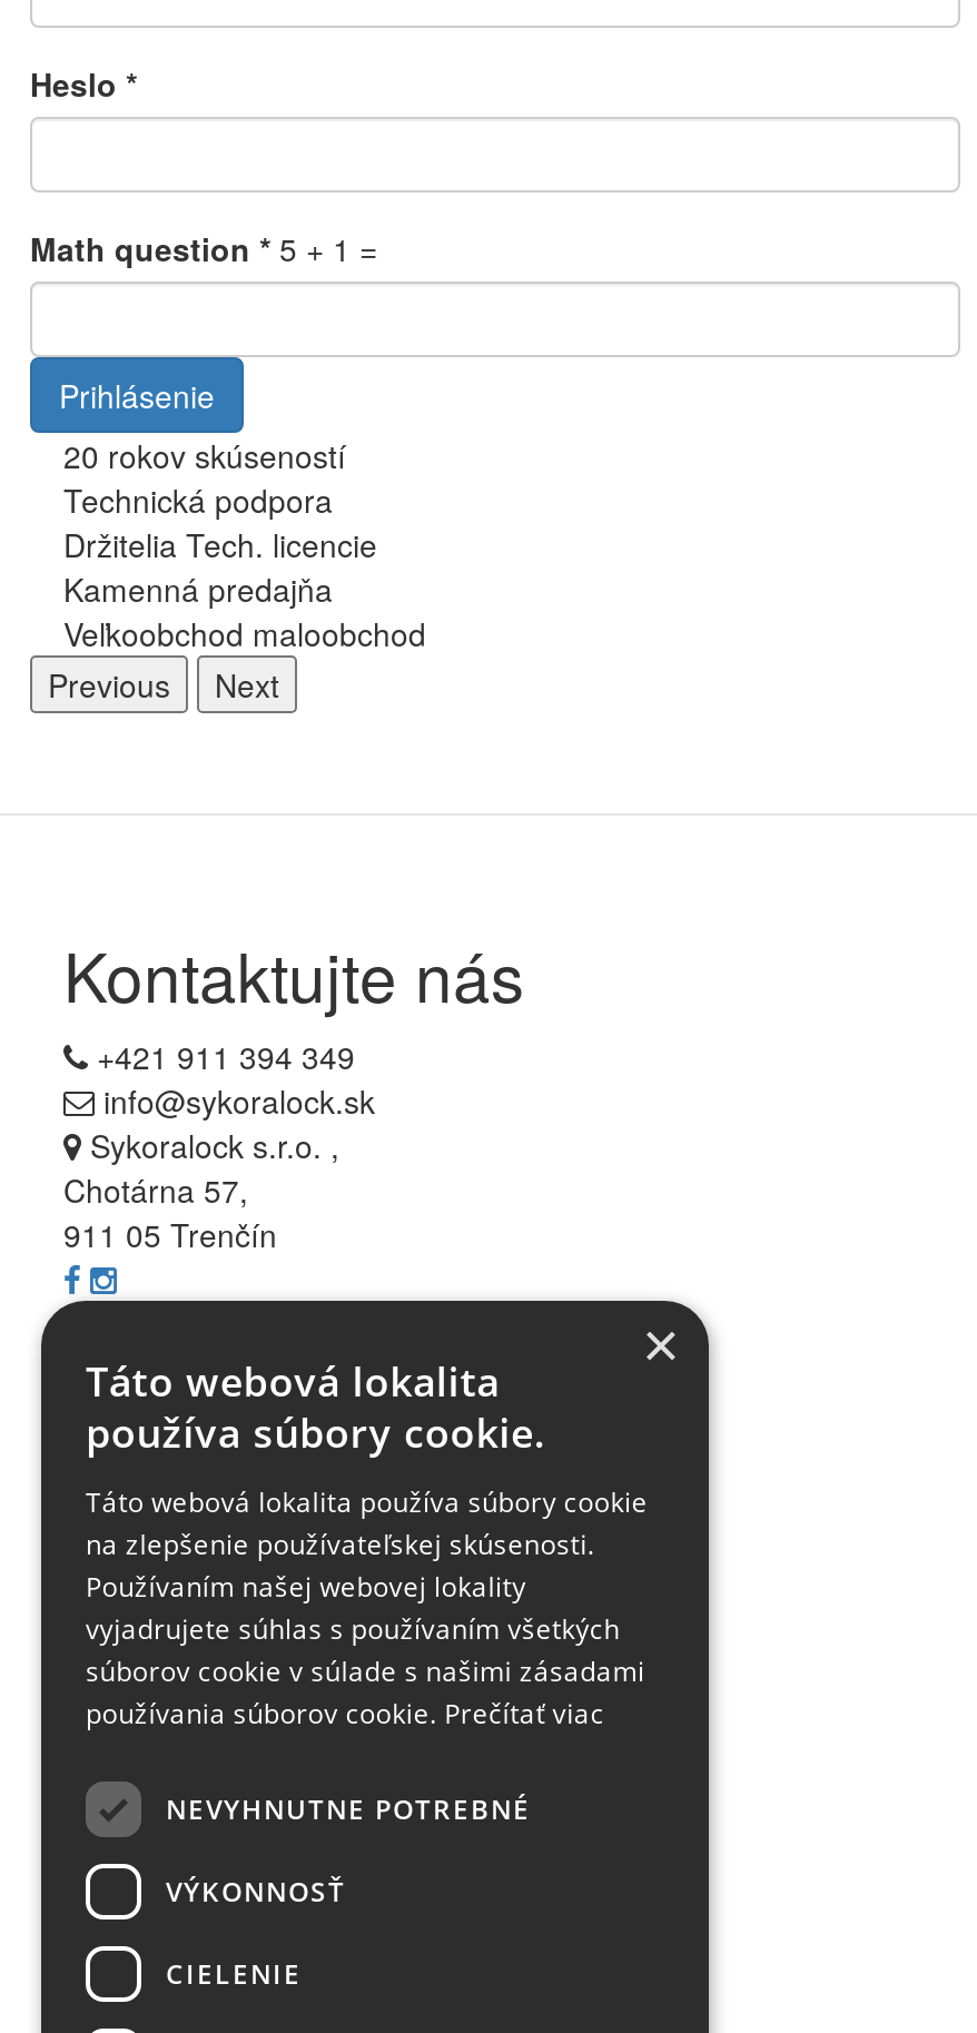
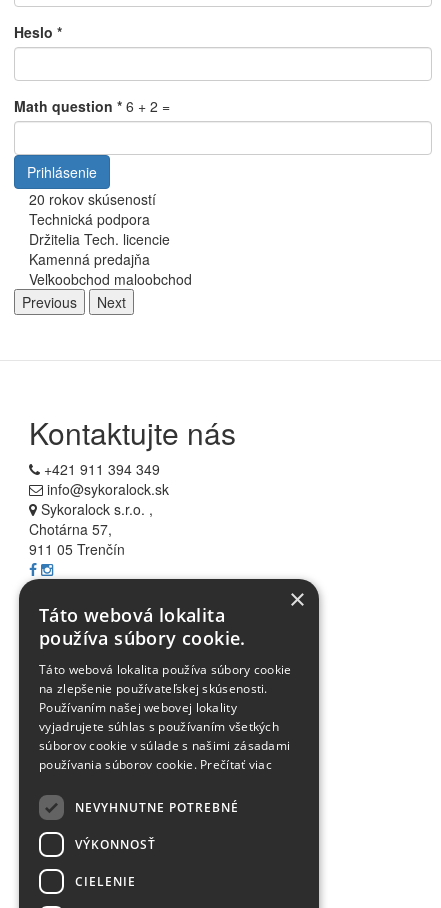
- Math question * 5 + 1 =
+ Math question * 6 + 2 =
